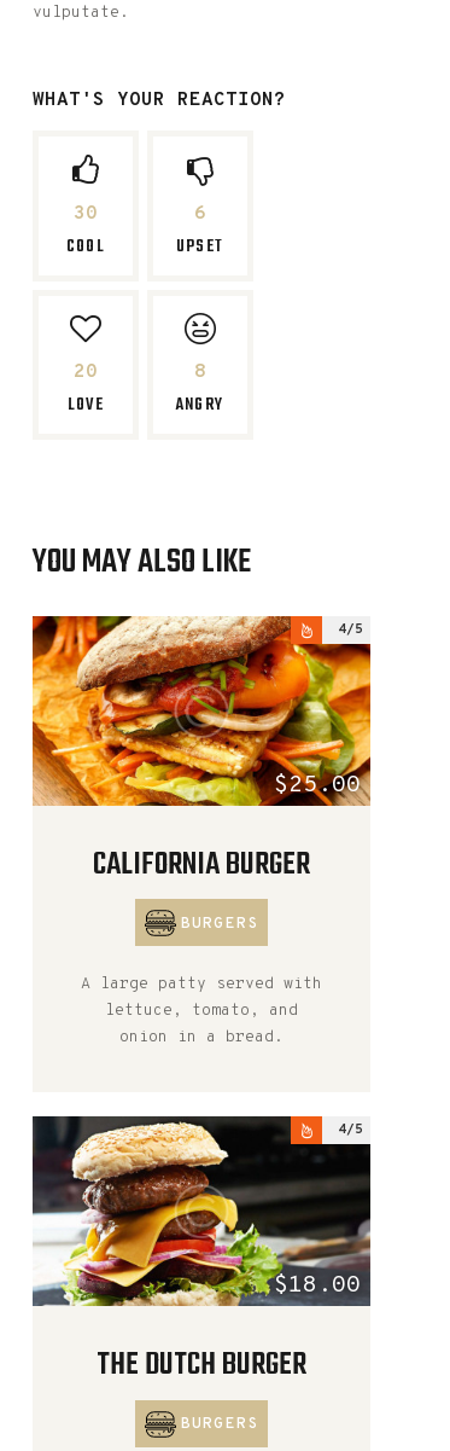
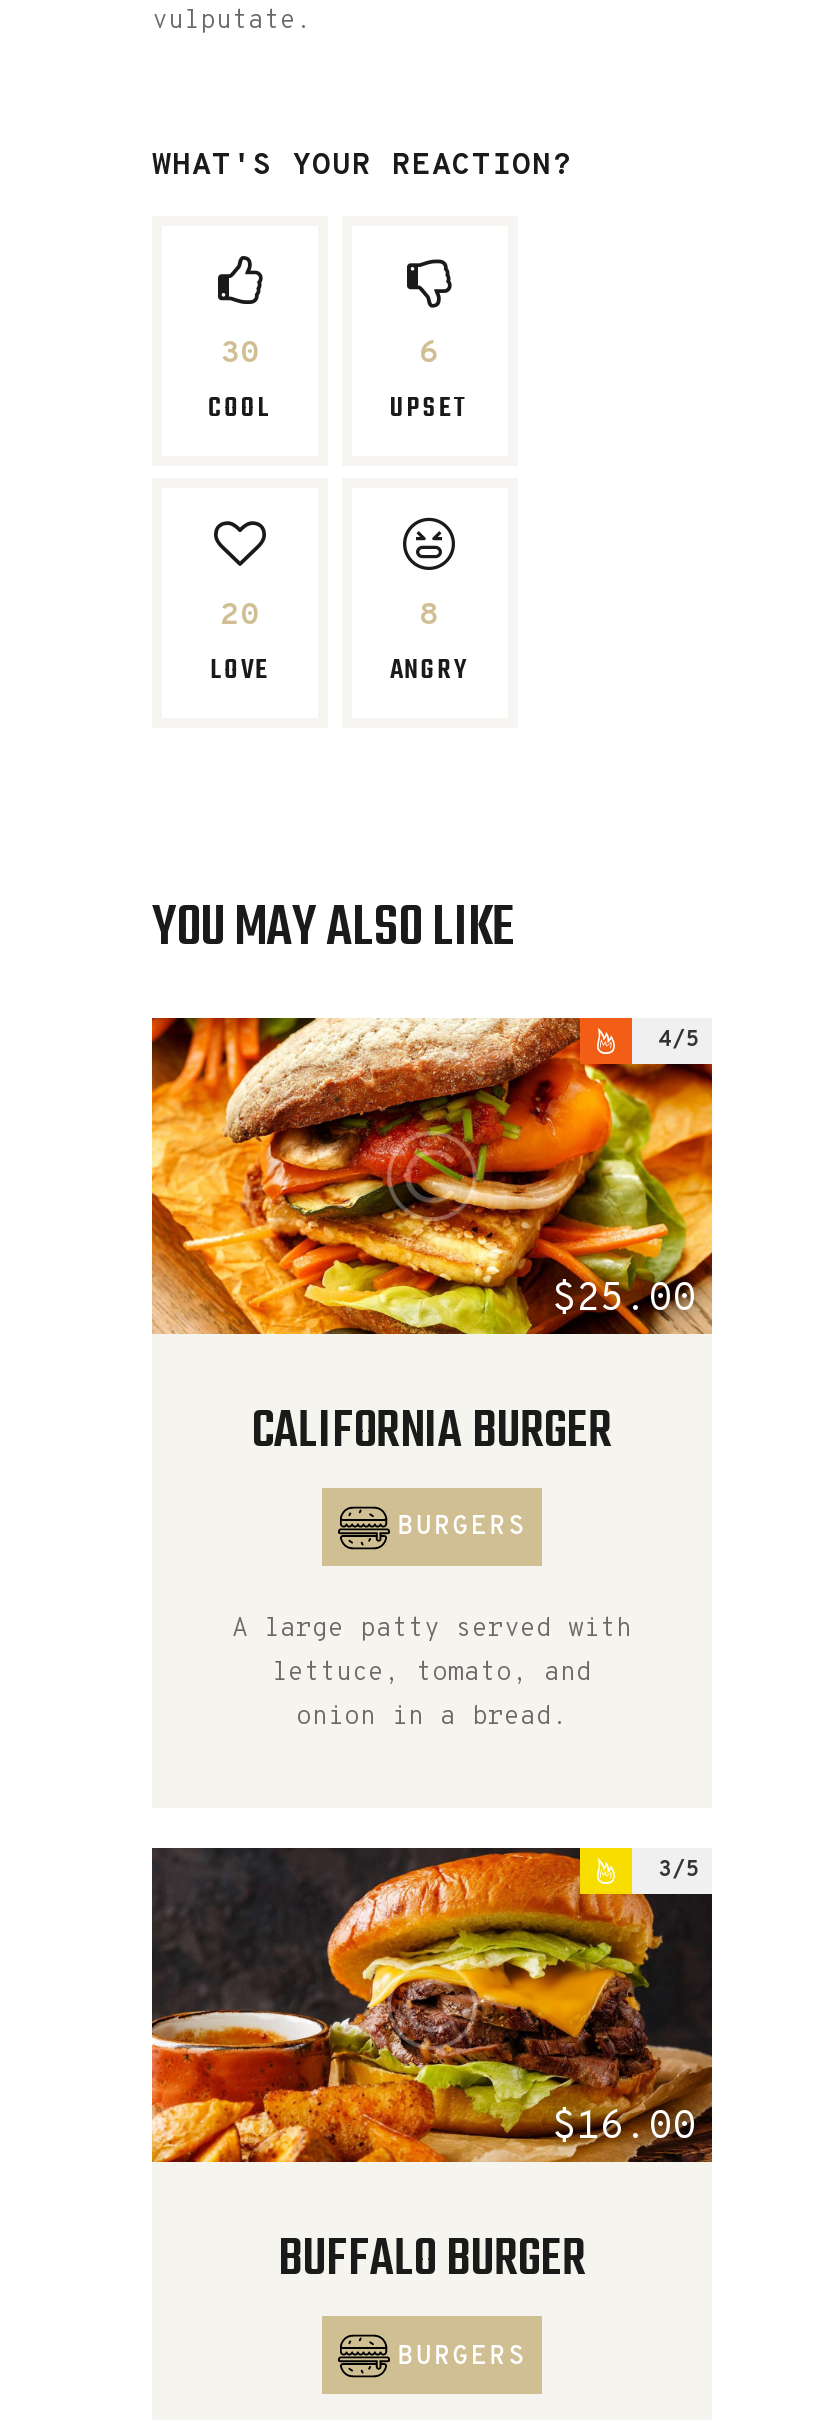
- [image]
- 4
+ [image]
+ 3

- $18.00
+ $16.00

- THE DUTCH BURGER
+ BUFFALO BURGER
